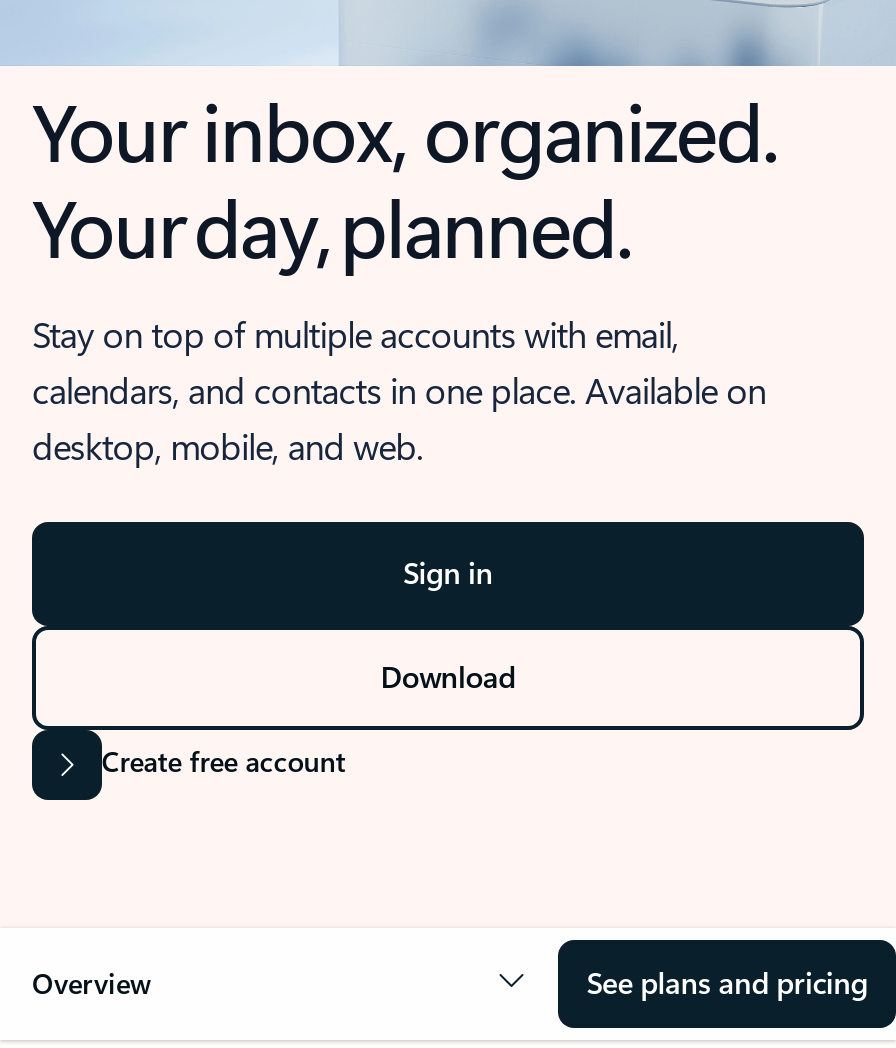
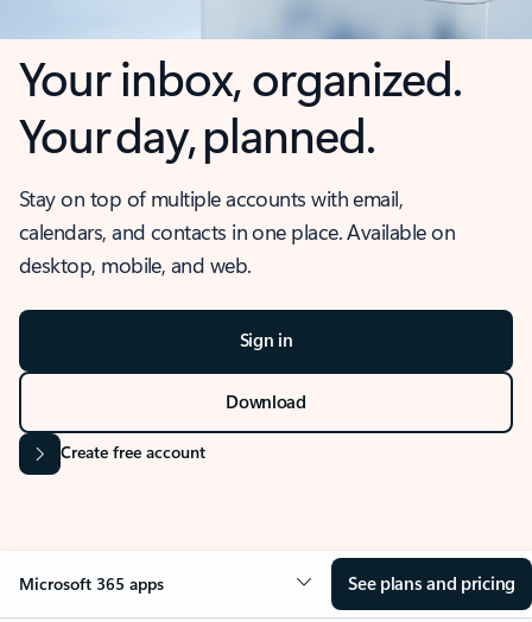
- Overview
+ Microsoft 365 apps
